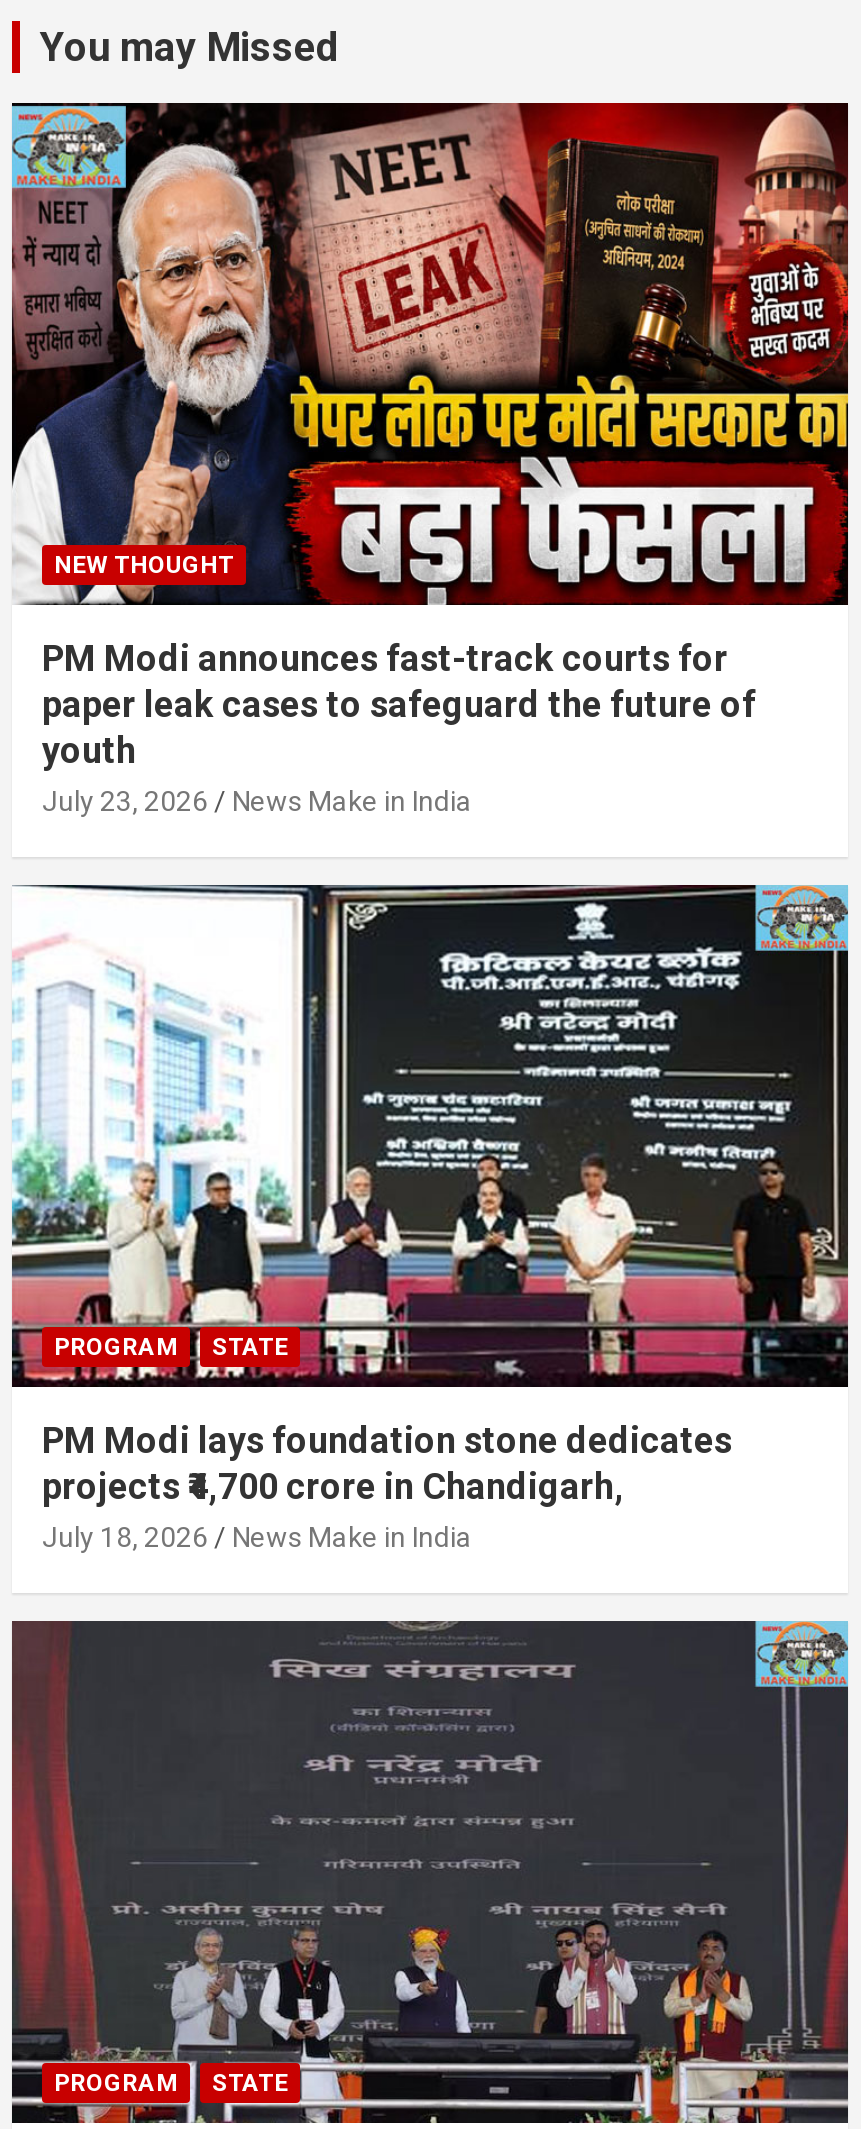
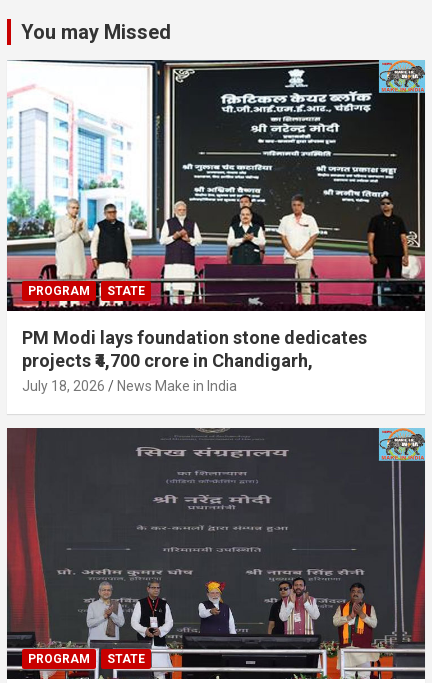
- [image]
- NEW THOUGHT
- PM Modi announces fast-track courts for
- paper leak cases to safeguard the future of
- youth
- July 23, 2026
- News Make in India
